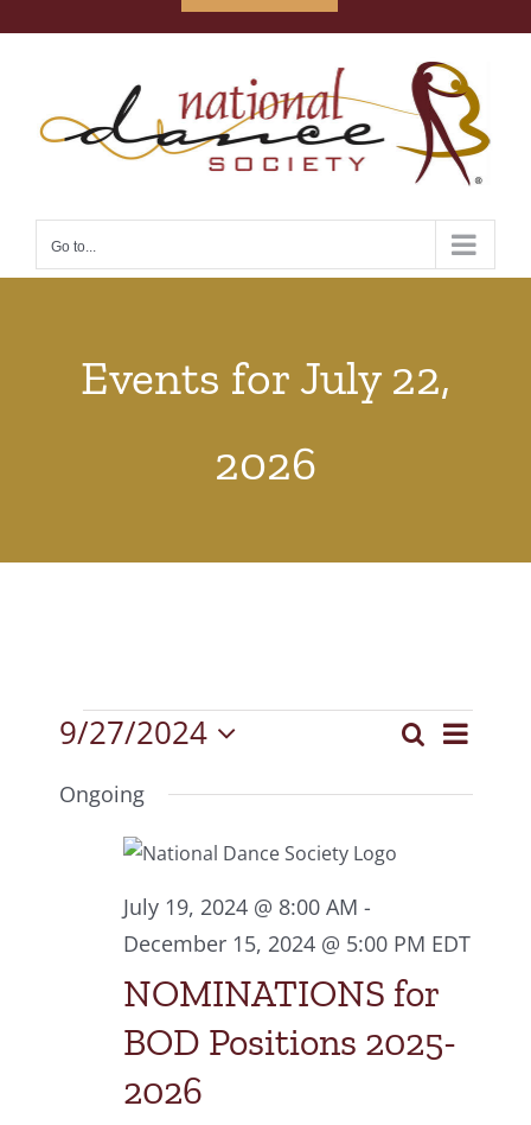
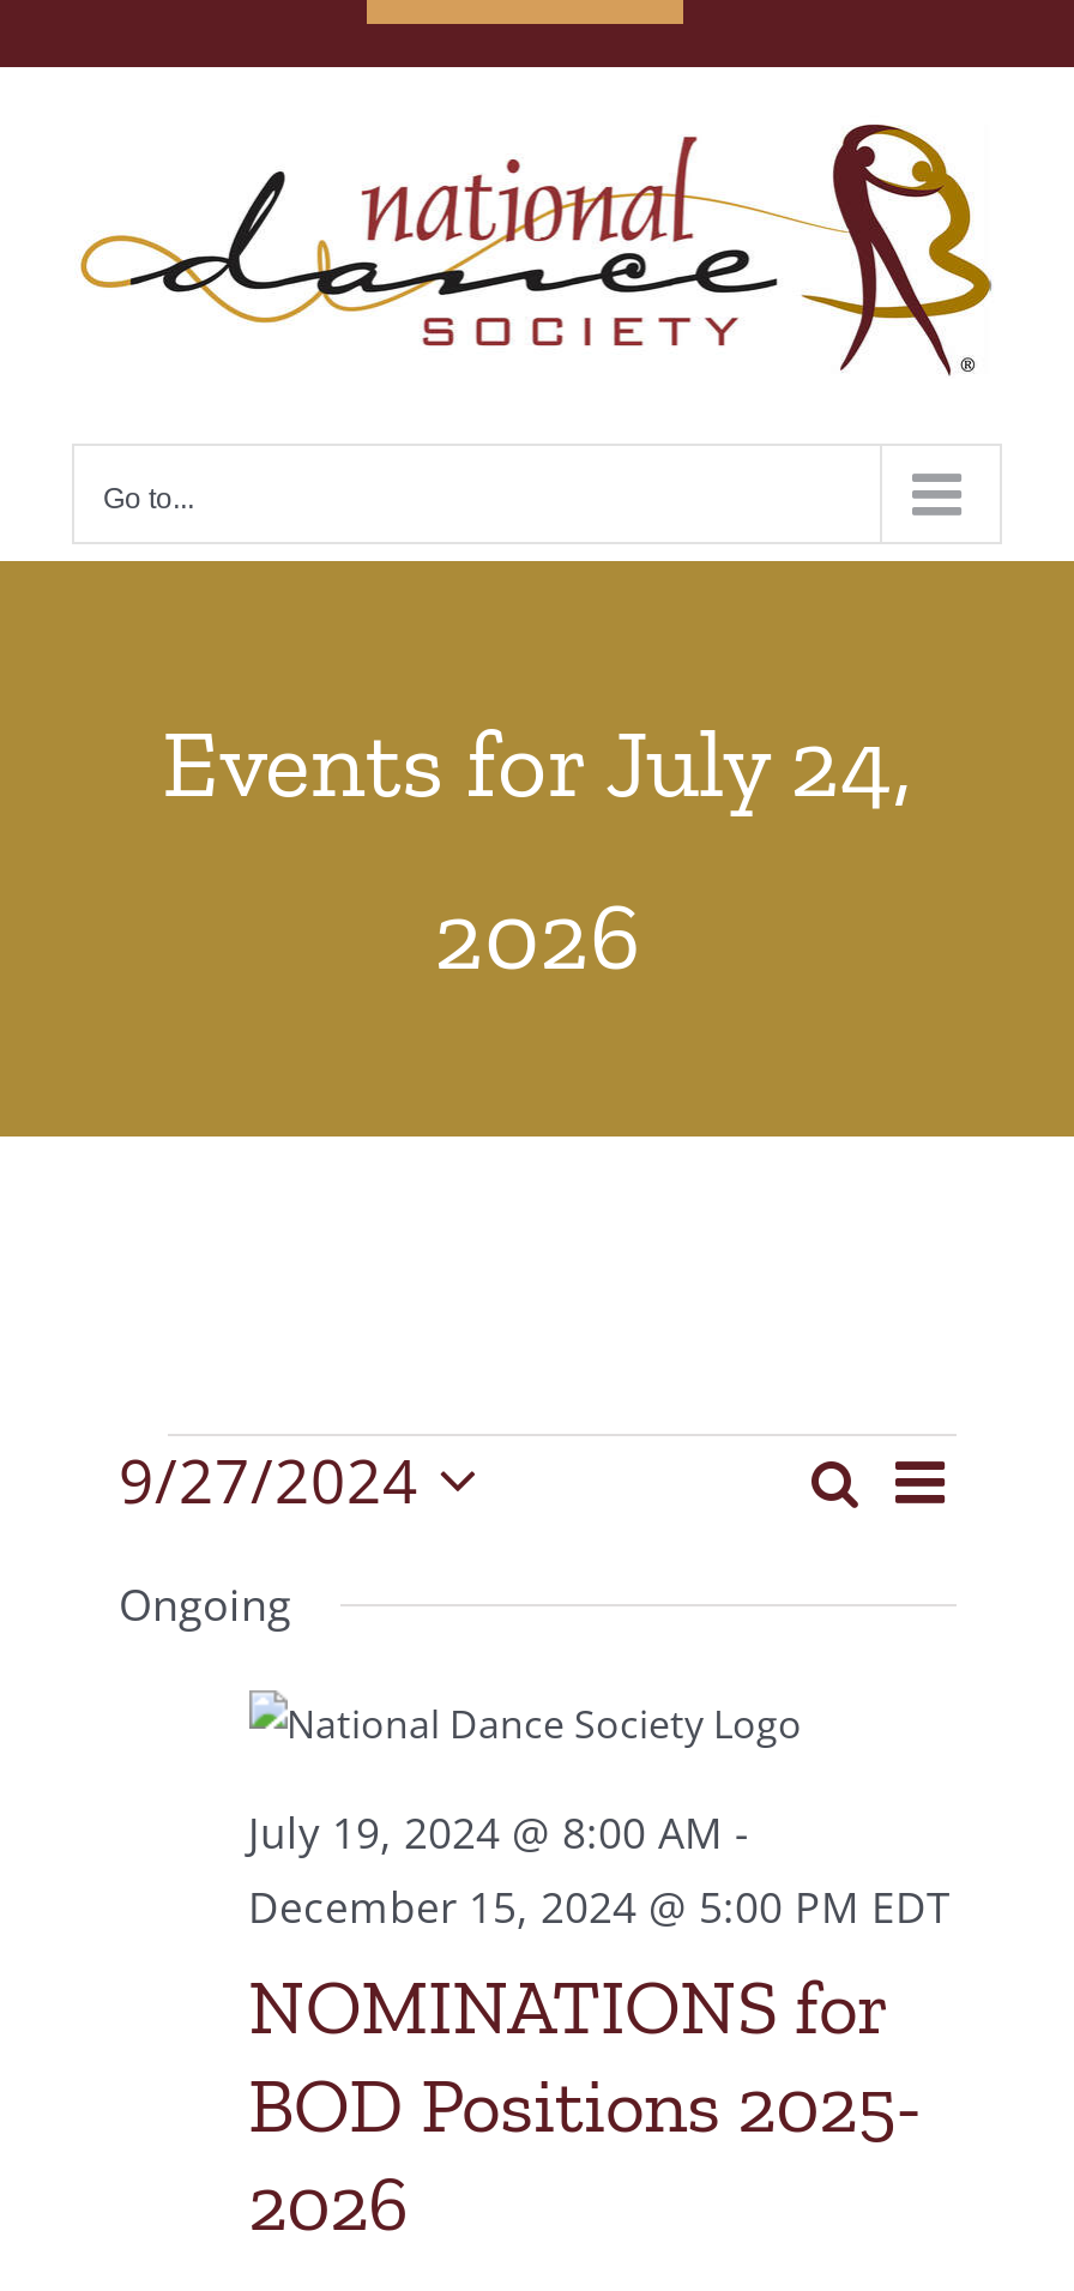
- Events for July 22,
+ Events for July 24,
